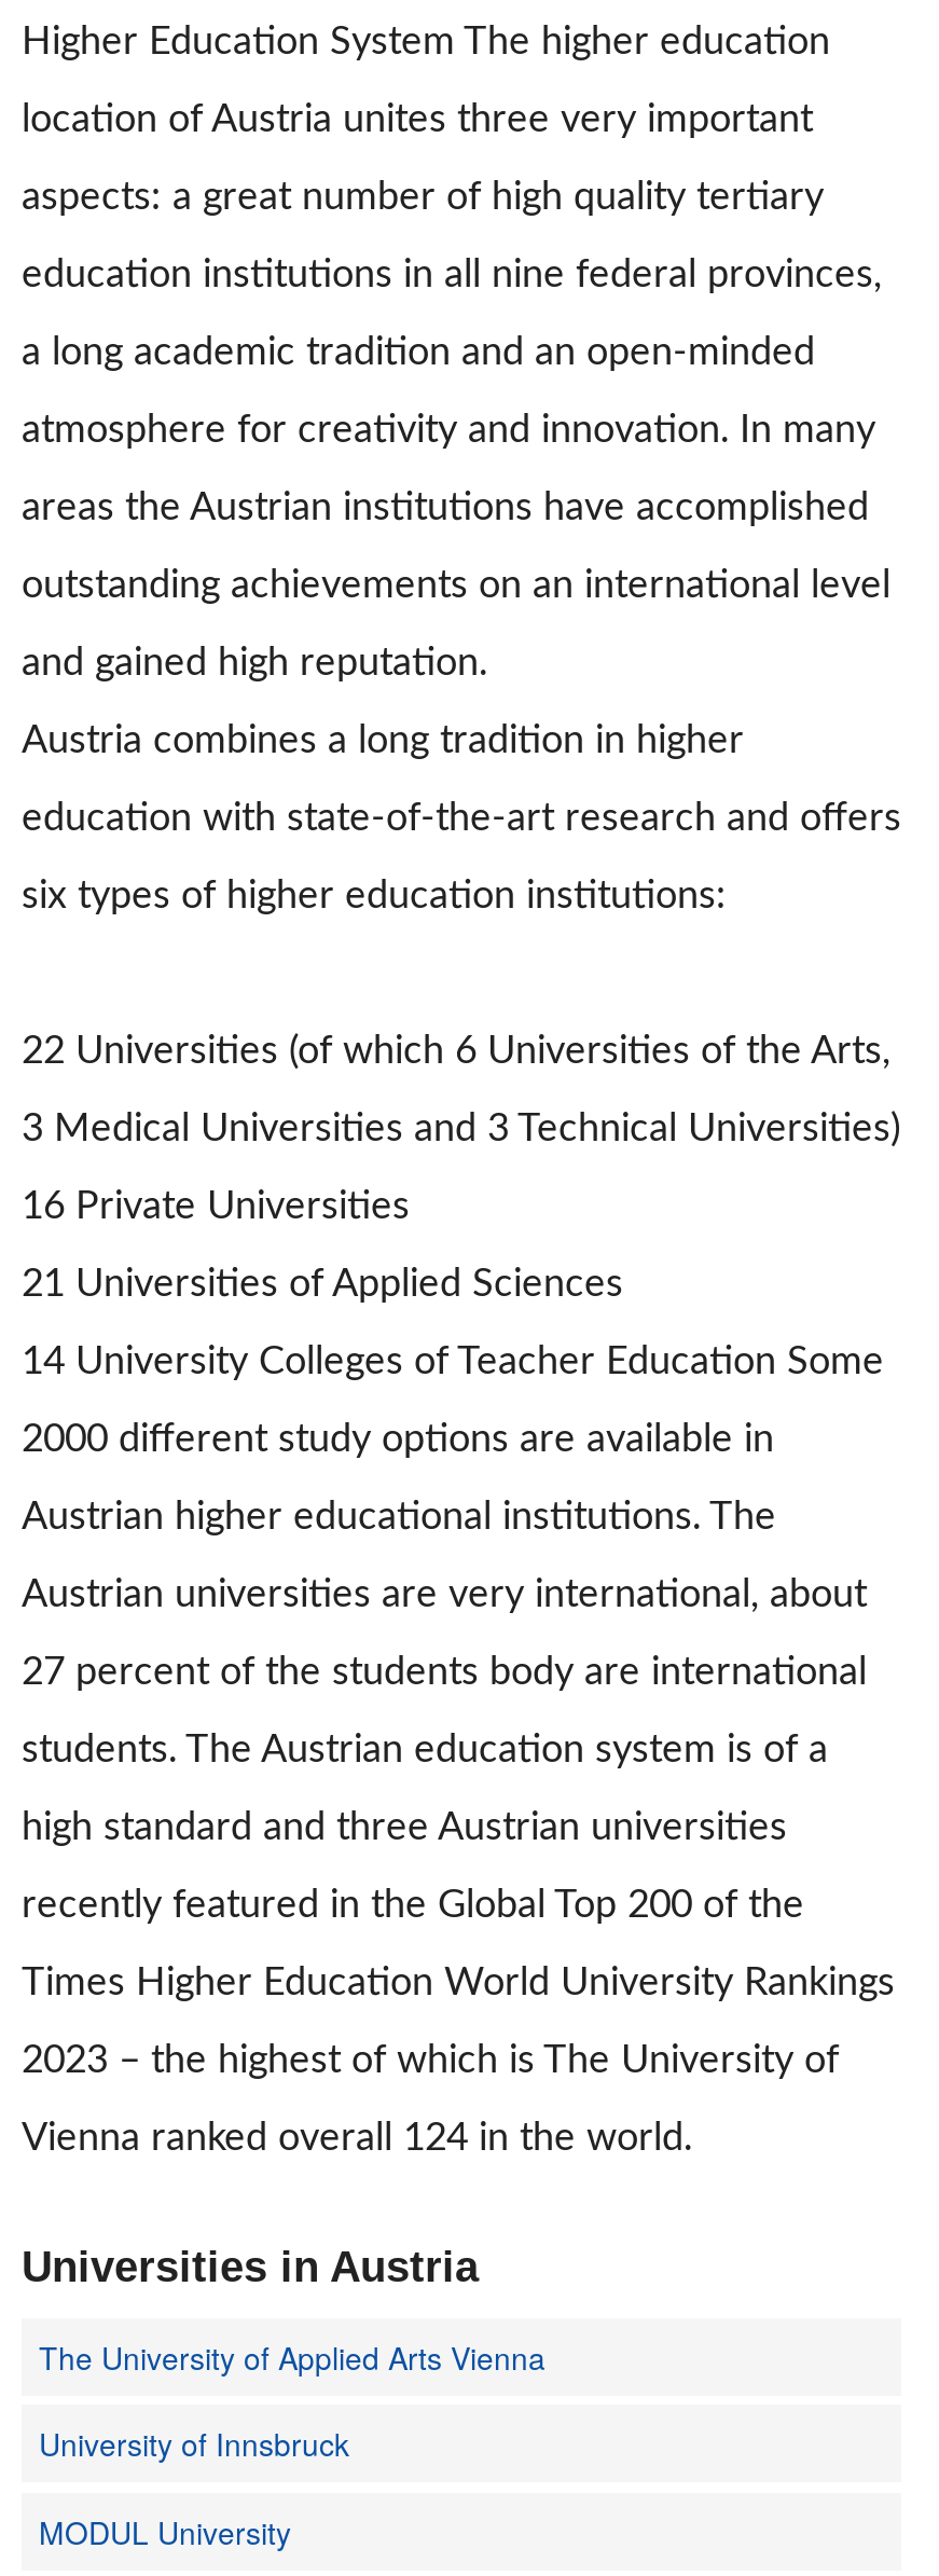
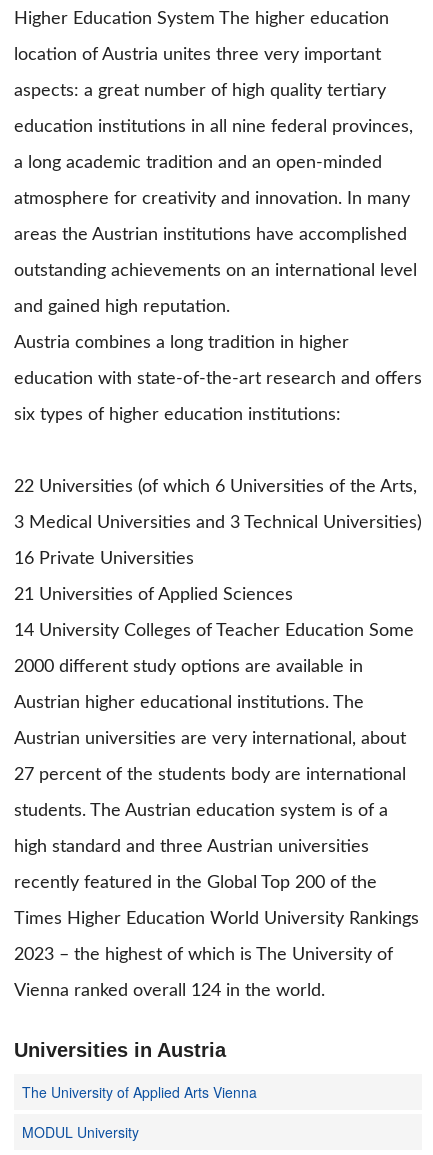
- University of Innsbruck
